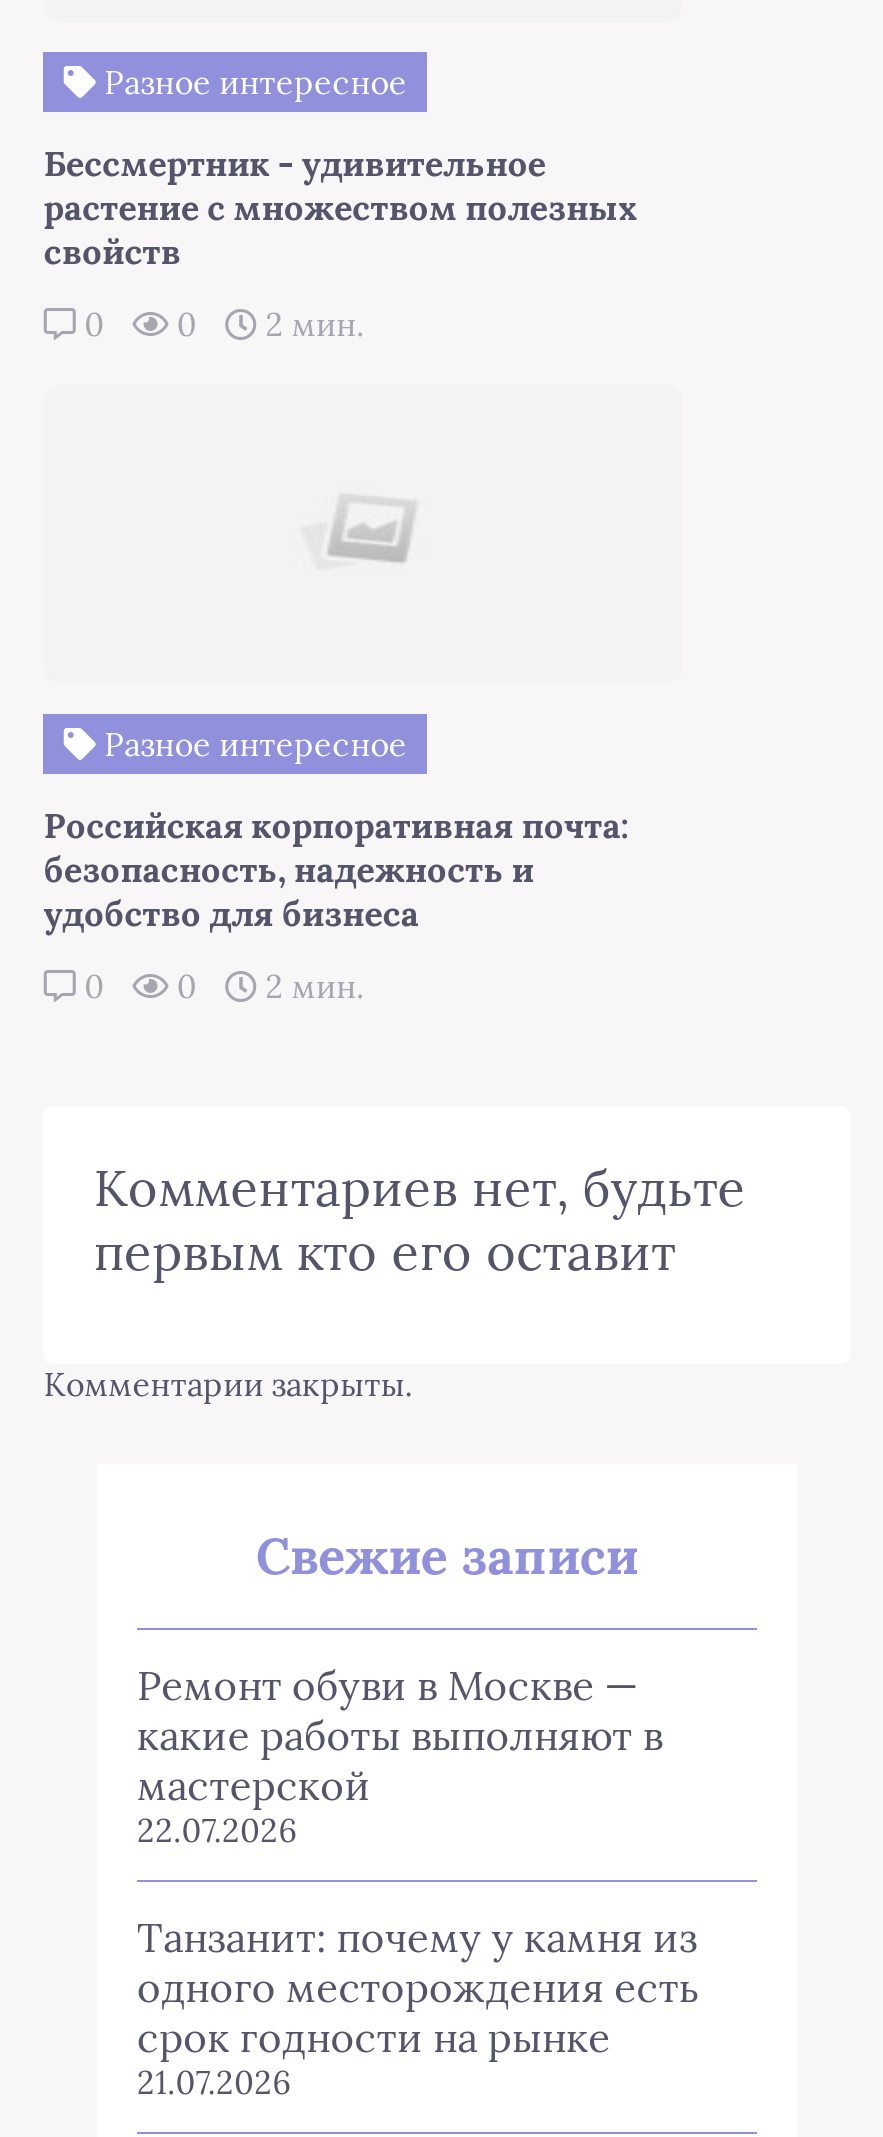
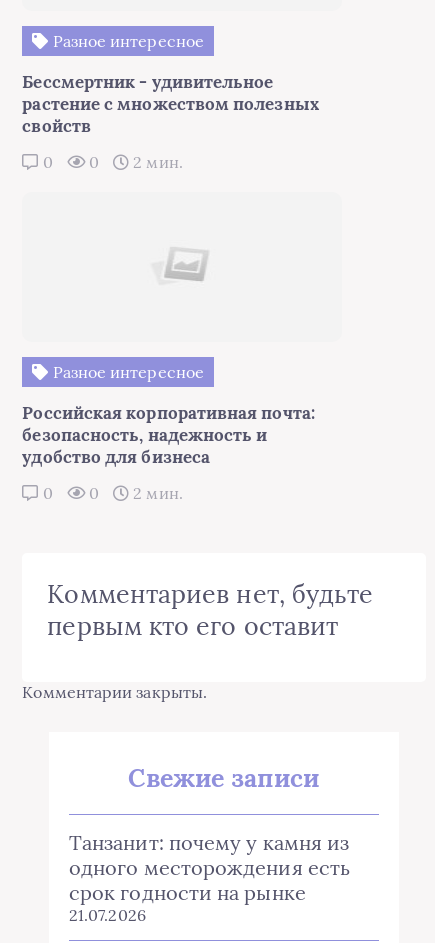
- Ремонт обуви в Москве —
- какие работы выполняют в
- мастерской
- 22.07.2026
